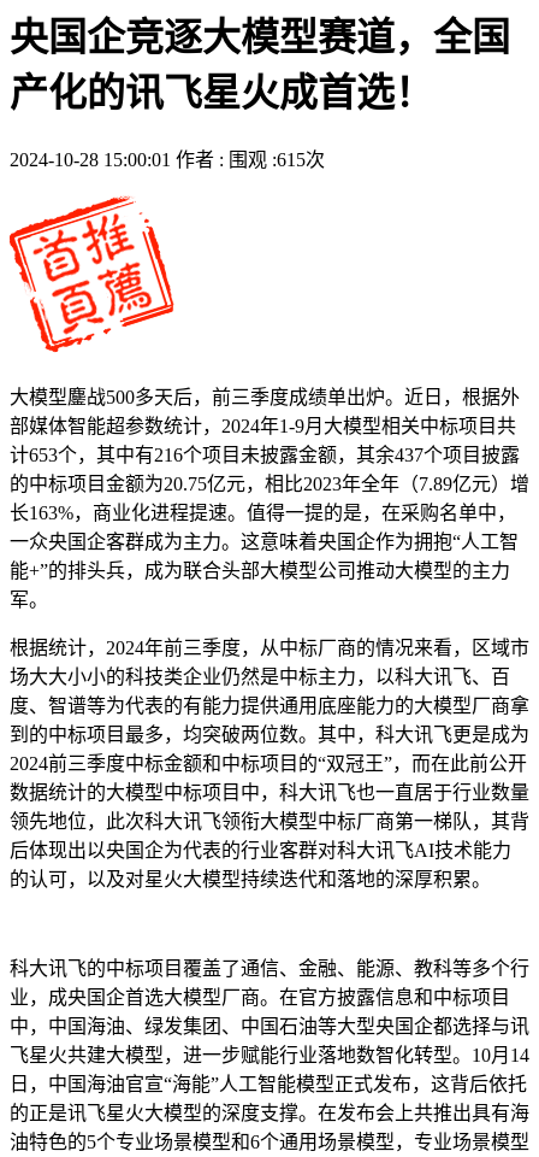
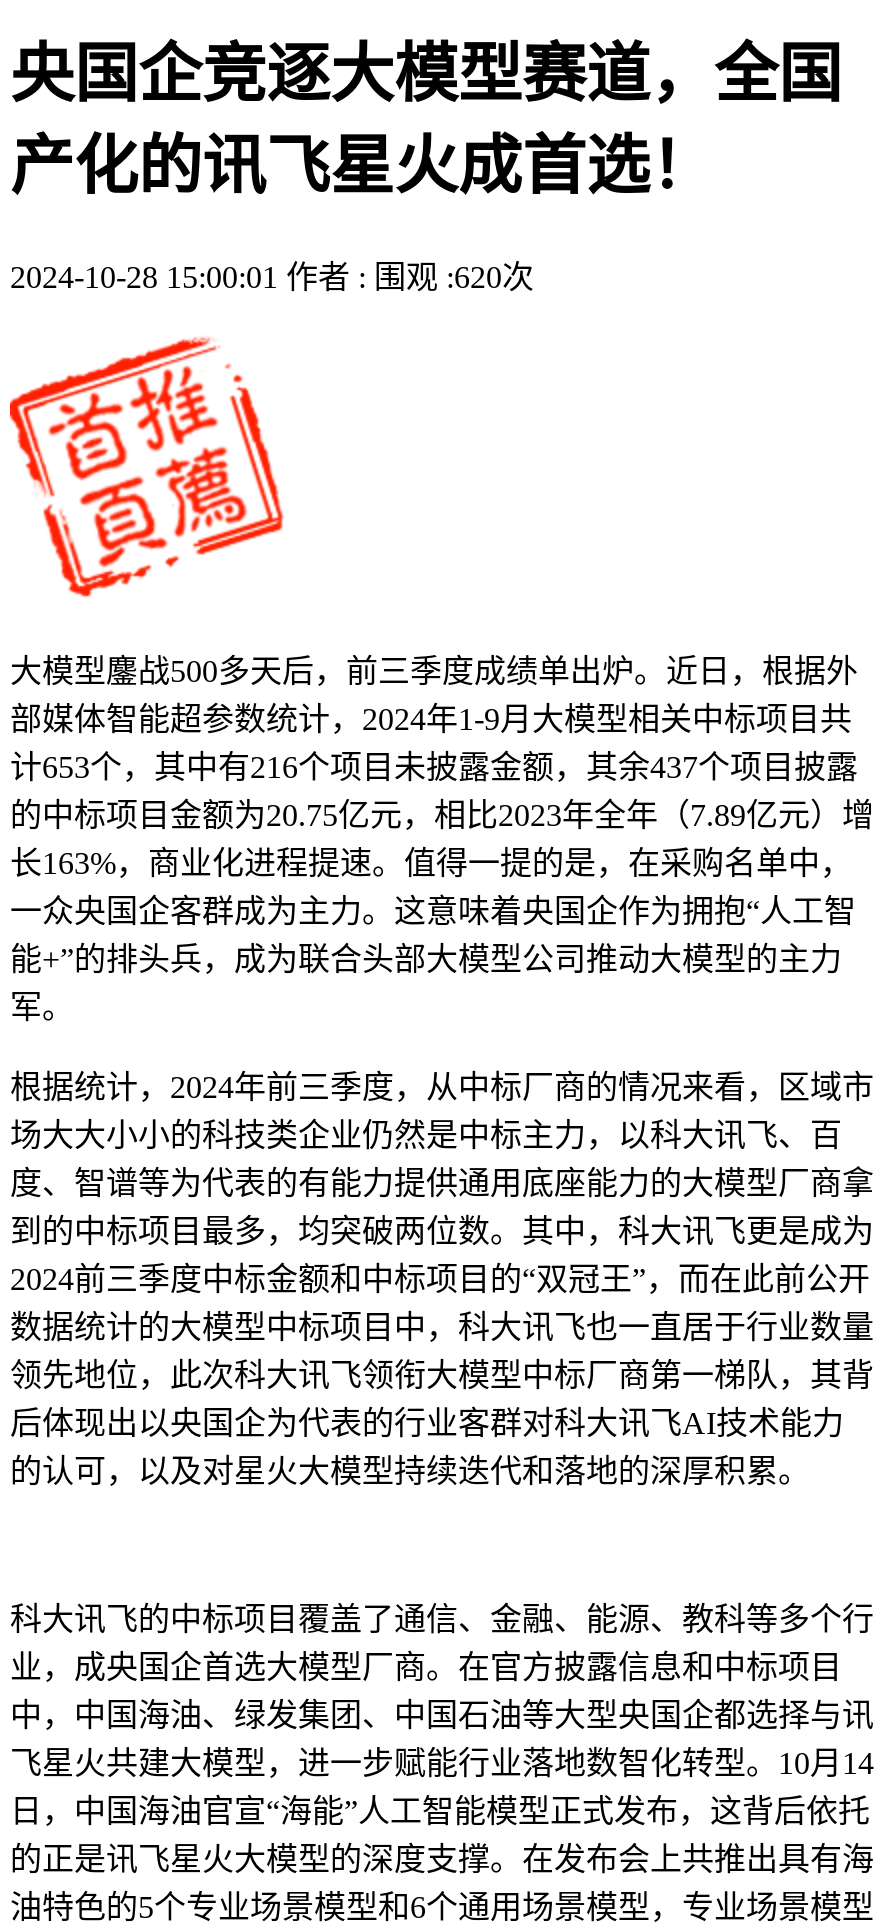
- 2024-10-28 15:00:01 作者 :围观 :615次
+ 2024-10-28 15:00:01 作者 :围观 :620次
